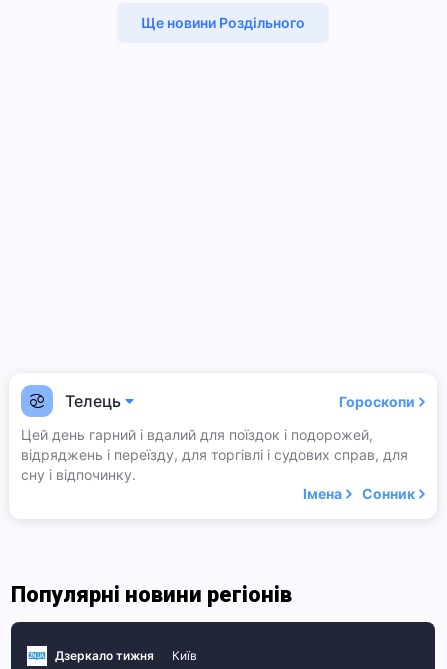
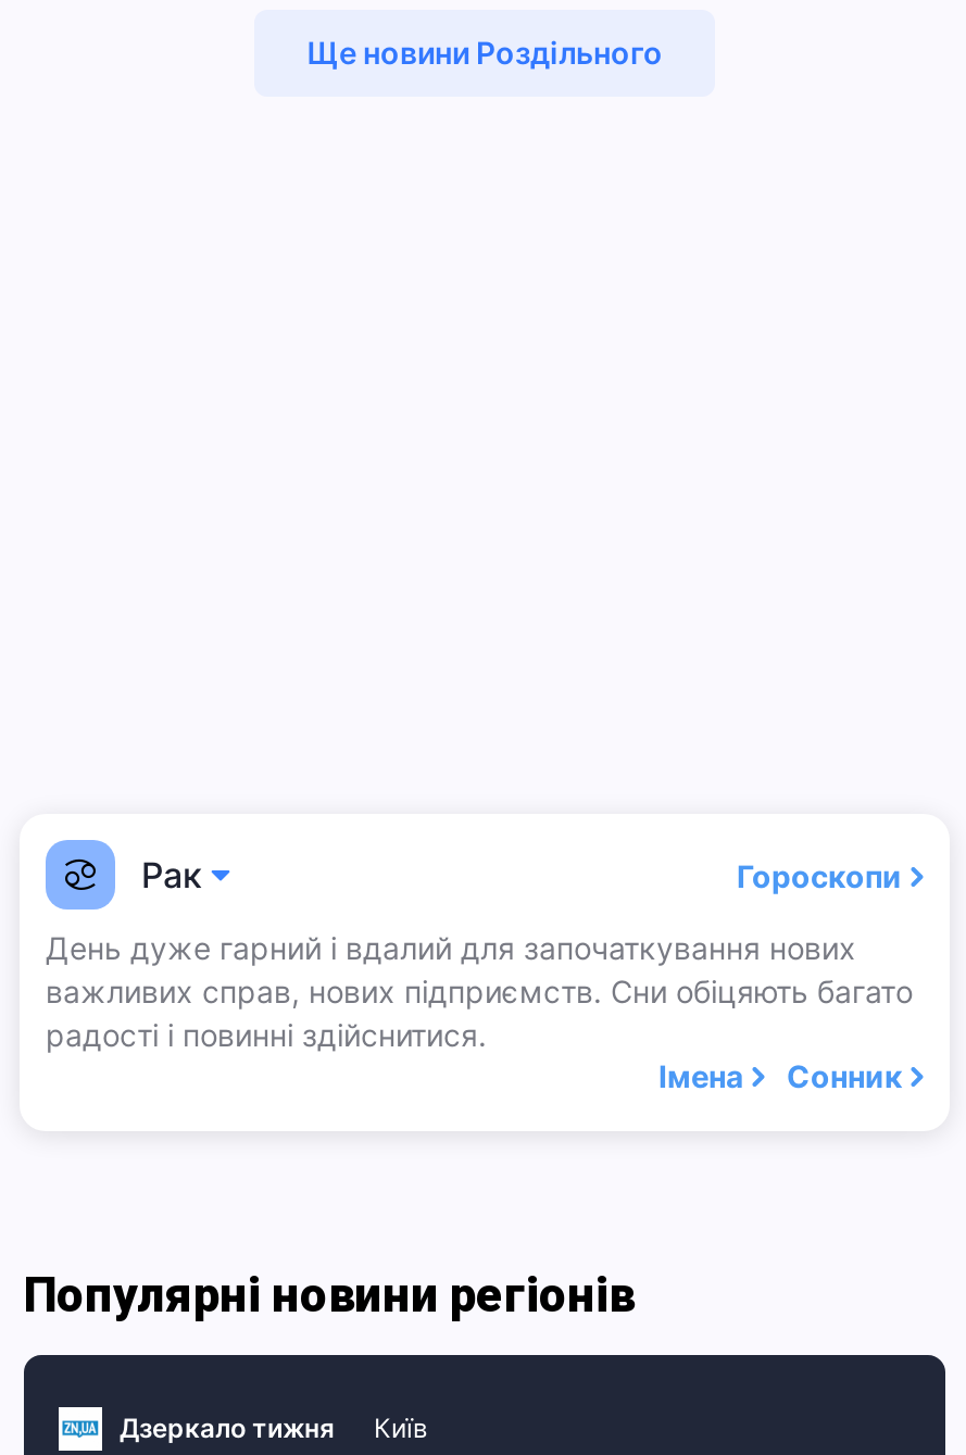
- Телець
+ Рак

- Цей день гарний і вдалий для поїздок і подорожей,
- відряджень і переїзду, для торгівлі і судових справ, для
- сну і відпочинку.
+ День дуже гарний і вдалий для започаткування нових
+ важливих справ, нових підприємств. Сни обіцяють багато
+ радості і повинні здійснитися.
